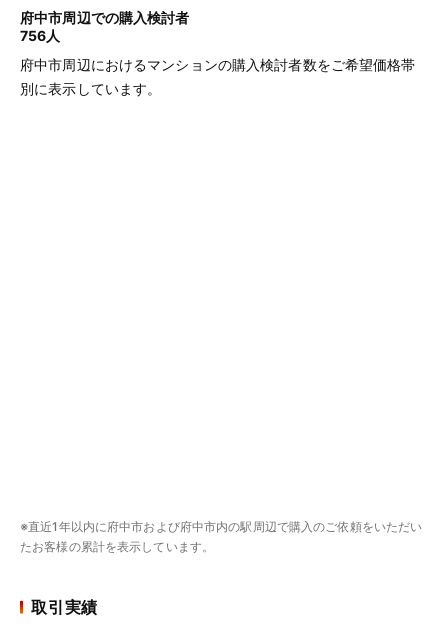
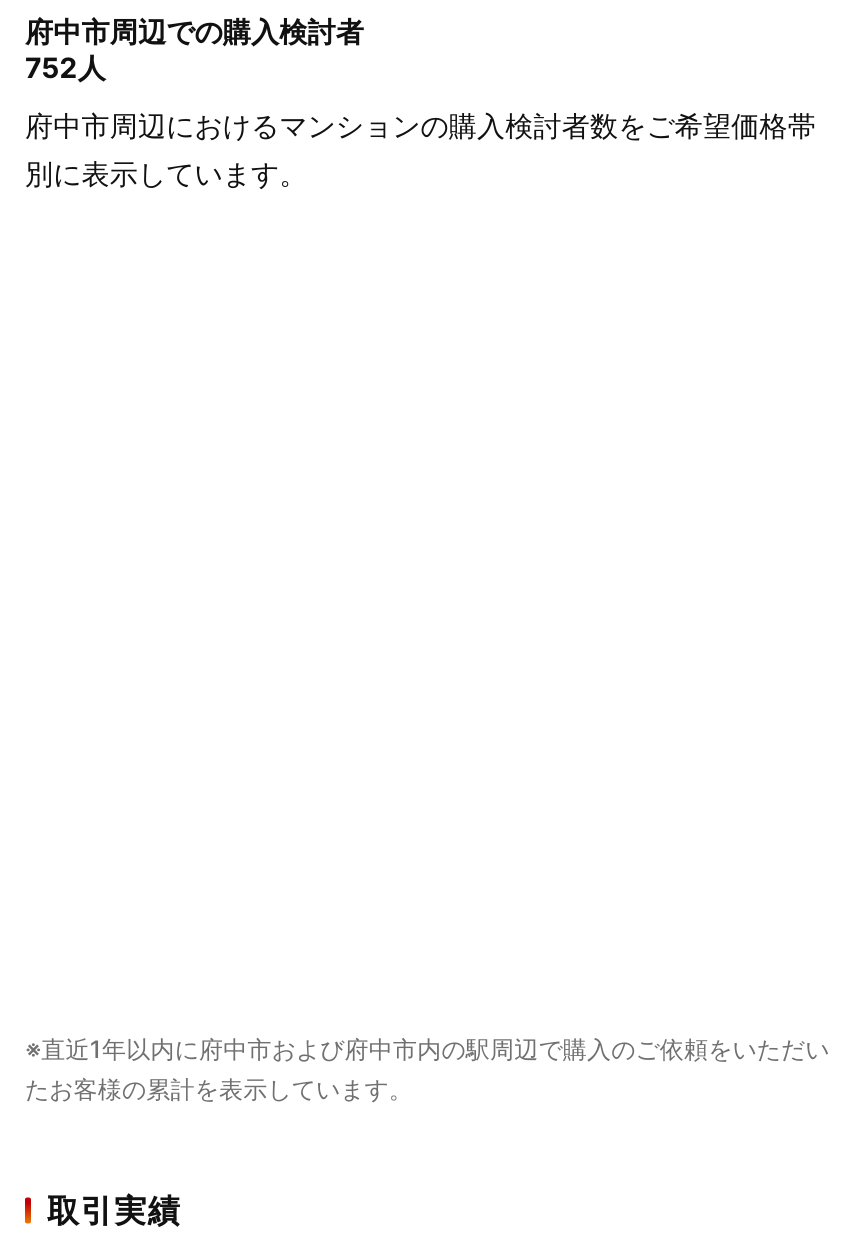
- 756人
+ 752人
